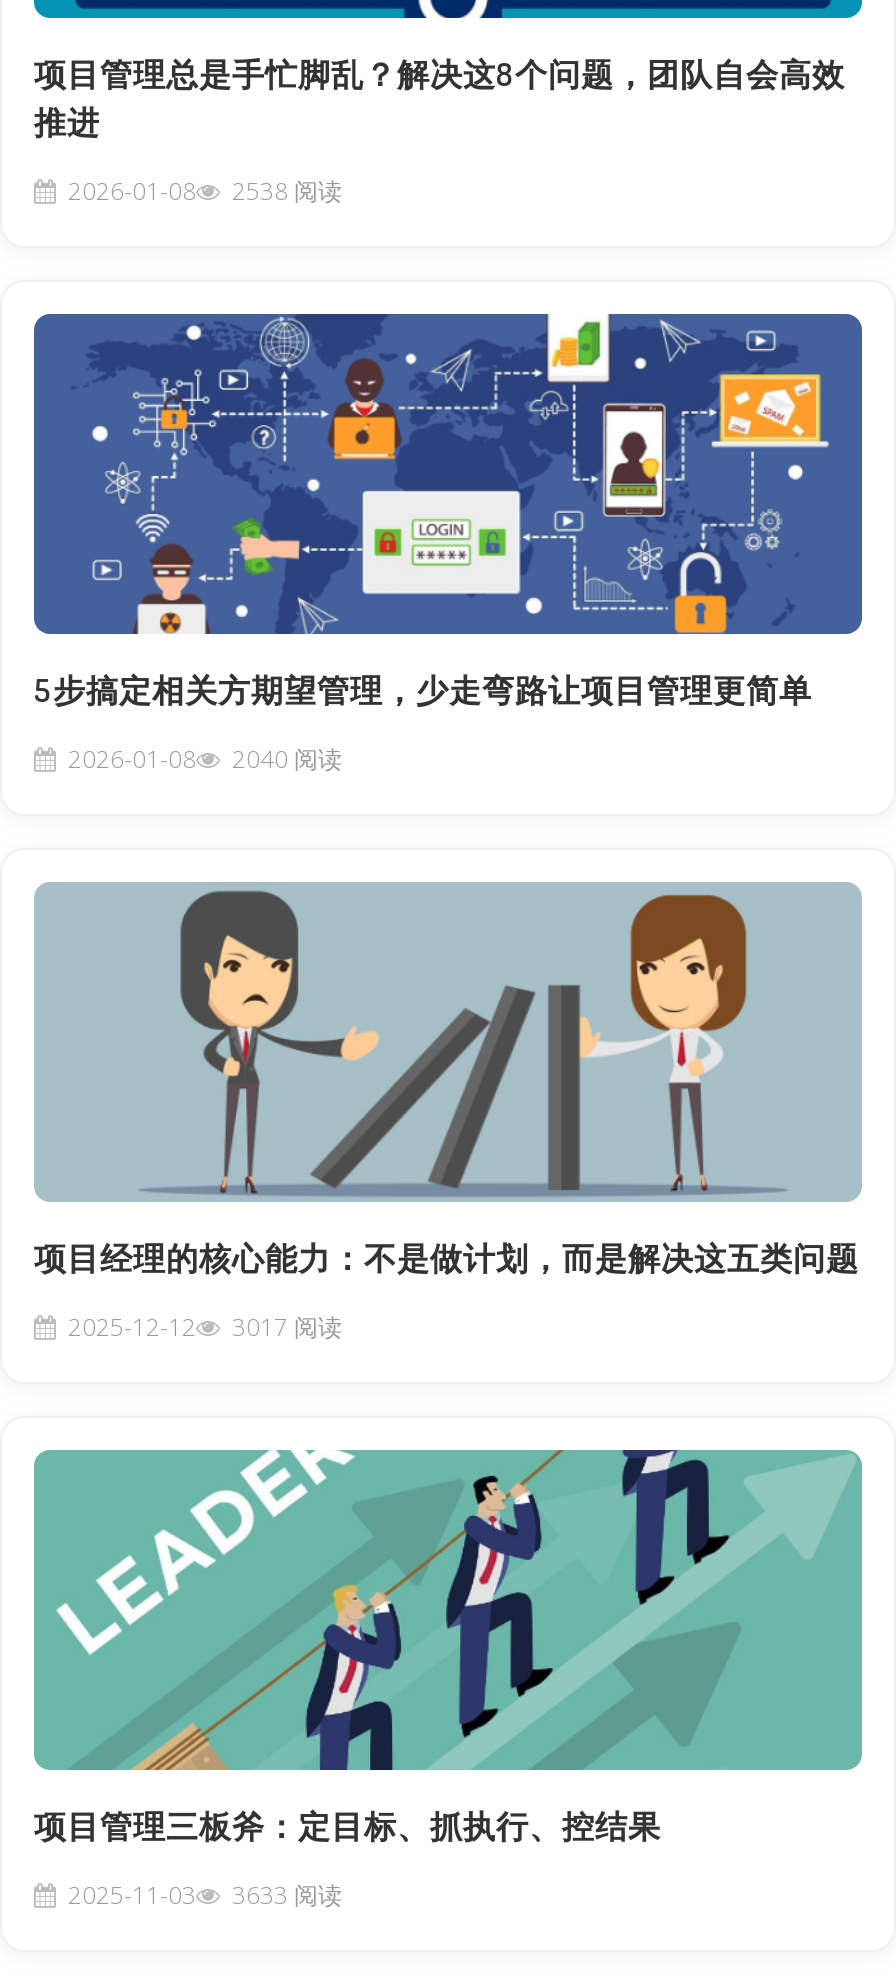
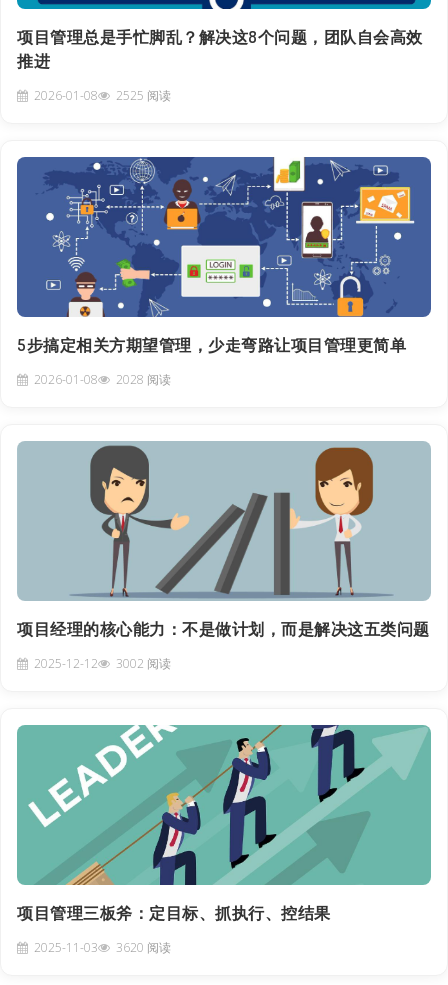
- 2026-01-08 2538 阅读
+ 2026-01-08 2525 阅读

- 2026-01-08 2040 阅读
+ 2026-01-08 2028 阅读

- 2025-12-12 3017 阅读
+ 2025-12-12 3002 阅读

- 2025-11-03 3633 阅读
+ 2025-11-03 3620 阅读
